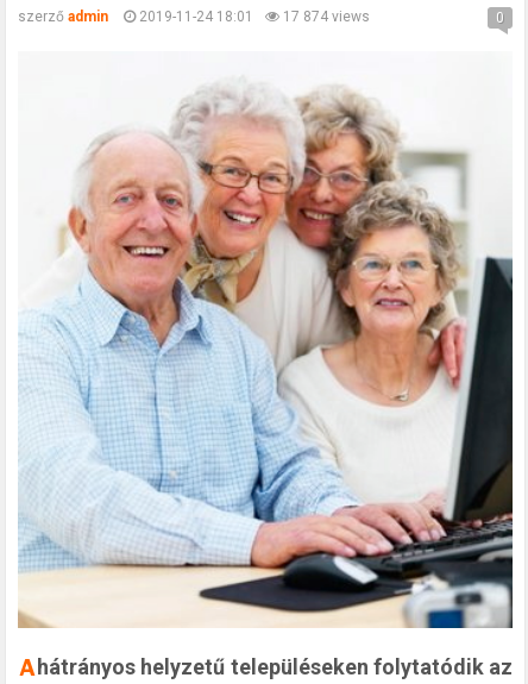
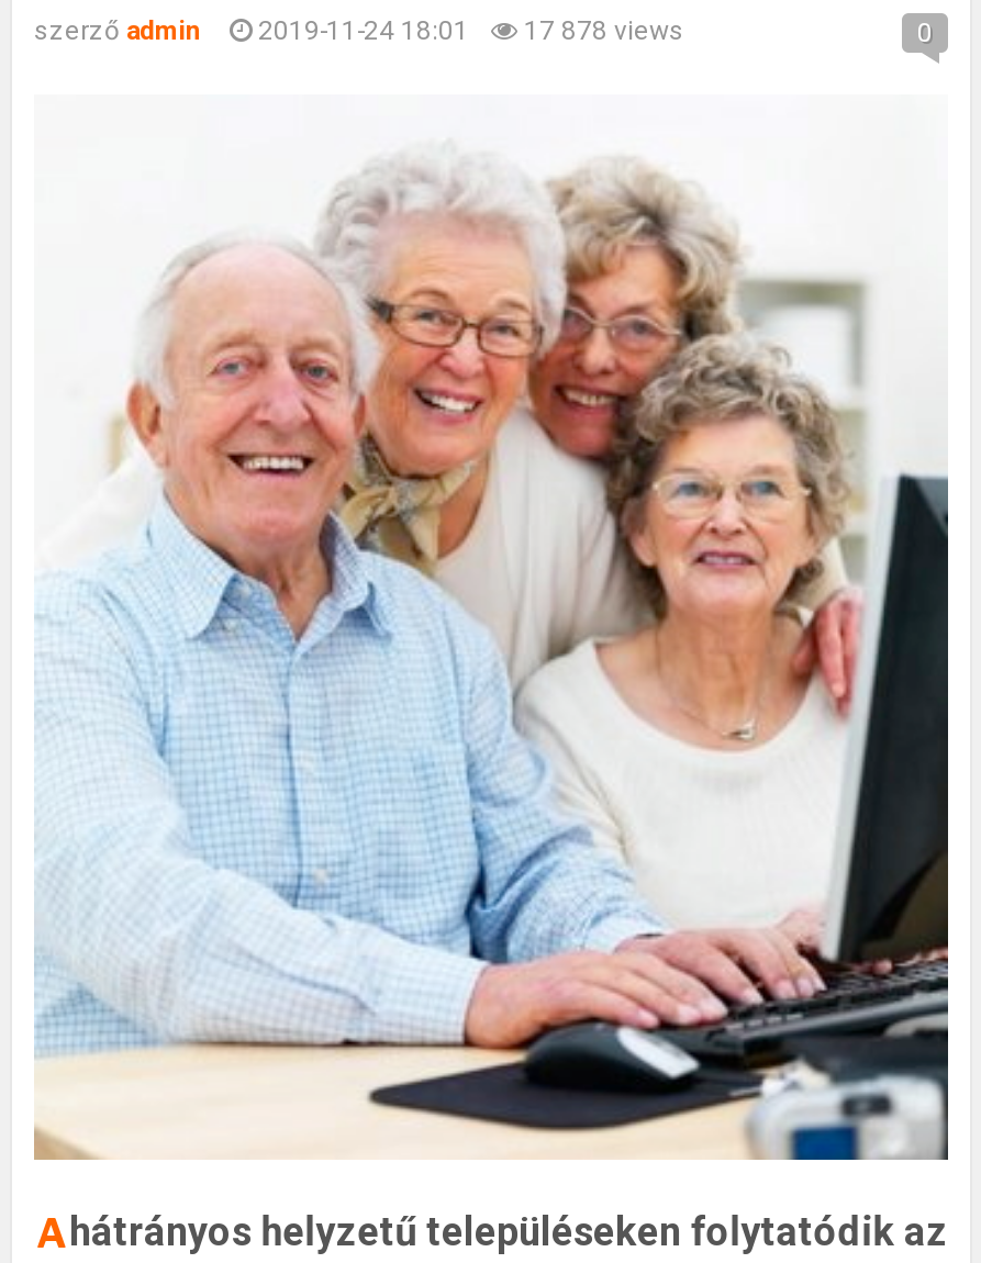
- szerző admin 2019-11-24 18:01 17 874 views
+ szerző admin 2019-11-24 18:01 17 878 views
